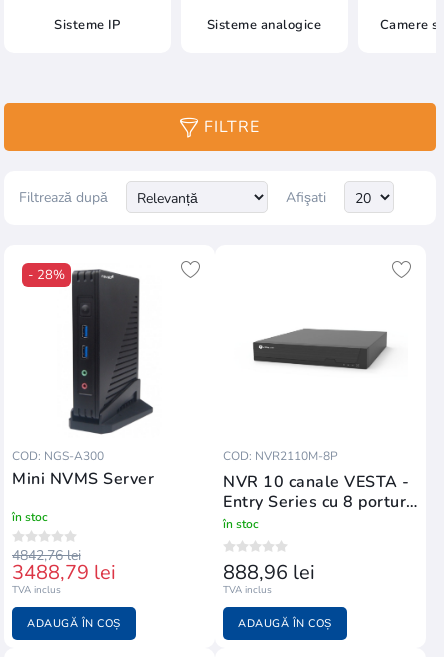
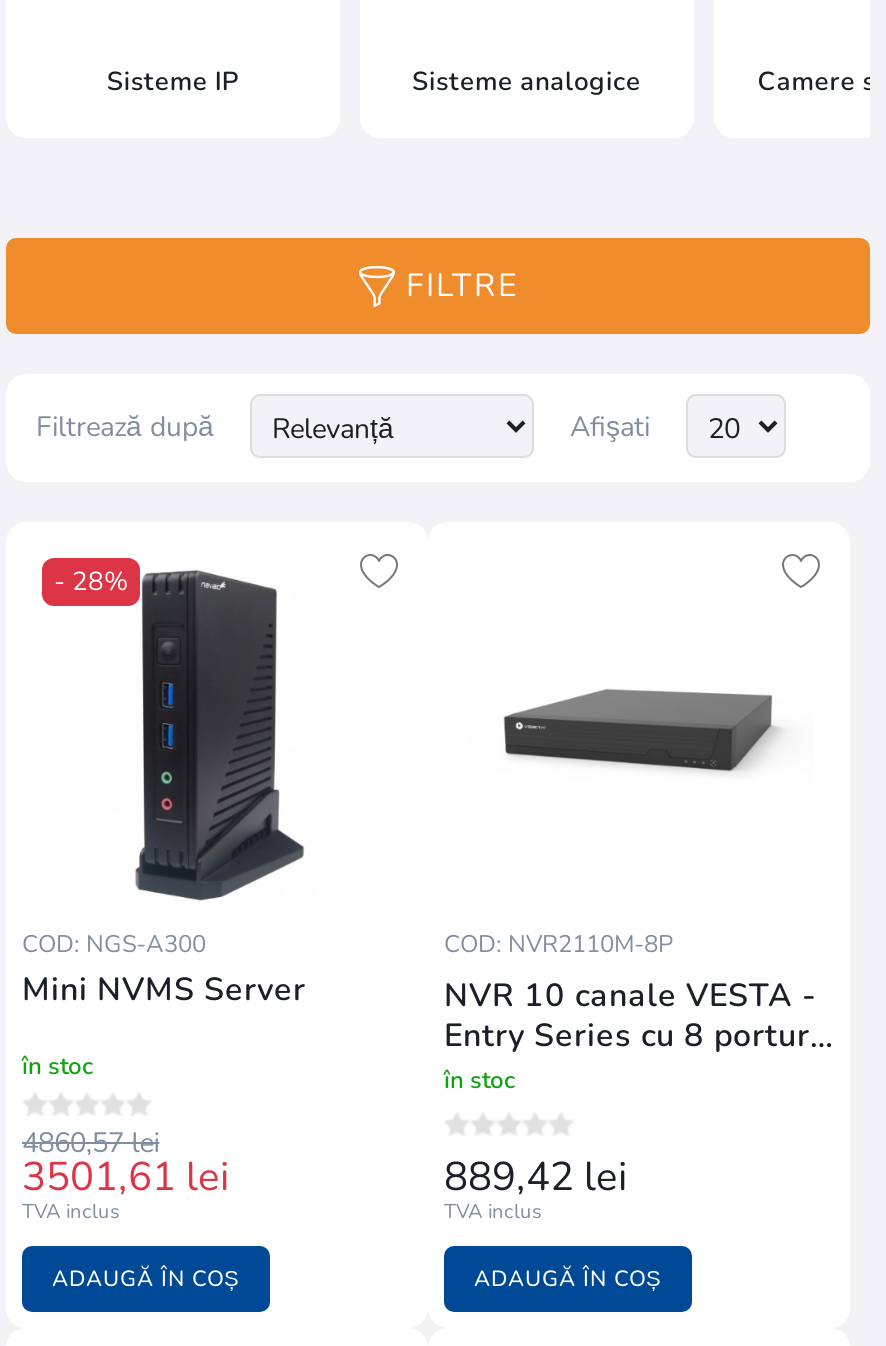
- 4842,76 lei
+ 4860,57 lei

- 3488,79 lei
+ 3501,61 lei

- 888,96 lei
+ 889,42 lei
